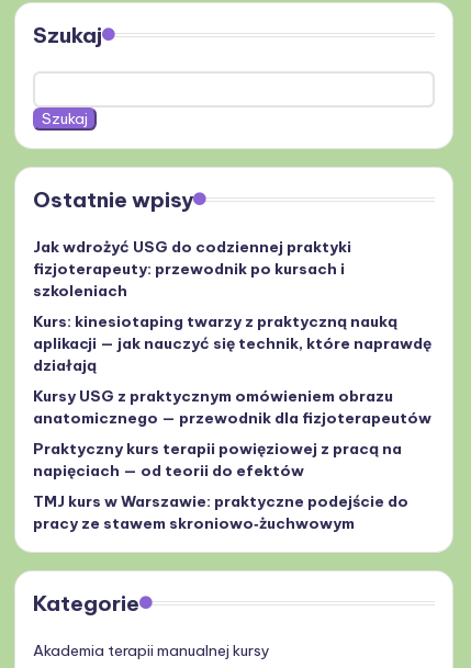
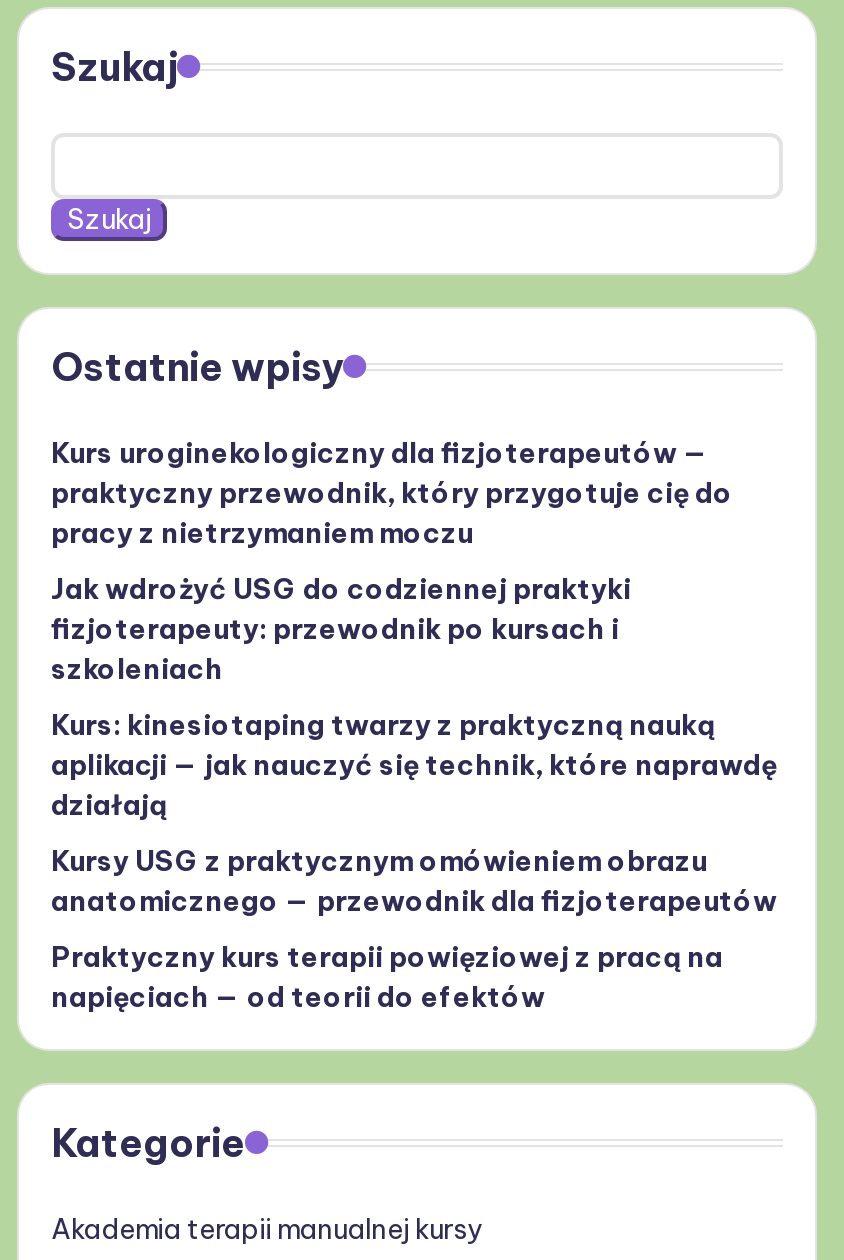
+ Kurs uroginekologiczny dla fizjoterapeutów —
+ praktyczny przewodnik, który przygotuje cię do
+ pracy z nietrzymaniem moczu

moved down: Jak wdrożyć USG do codziennej praktyki | fizjoterapeuty: przewodnik po kursach i | szkoleniach | ... | Praktyczny kurs terapii powięziowej z pracą na | napięciach — od teorii do efektów

- TMJ kurs w Warszawie: praktyczne podejście do
- pracy ze stawem skroniowo‑żuchwowym
